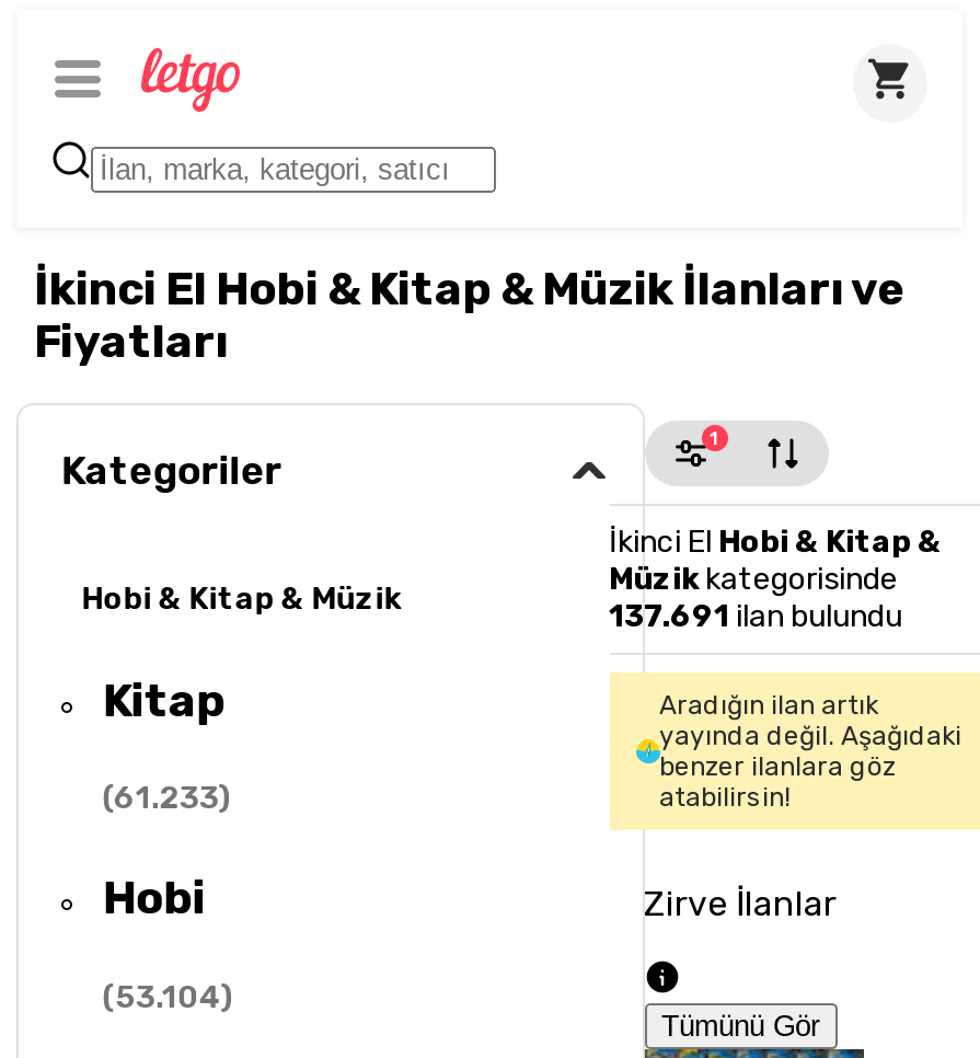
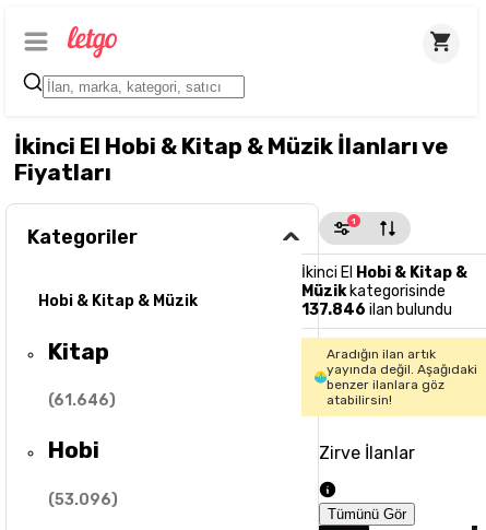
- 137.691 ilan bulundu
+ 137.846 ilan bulundu

- (61.233)
+ (61.646)

- (53.104)
+ (53.096)
